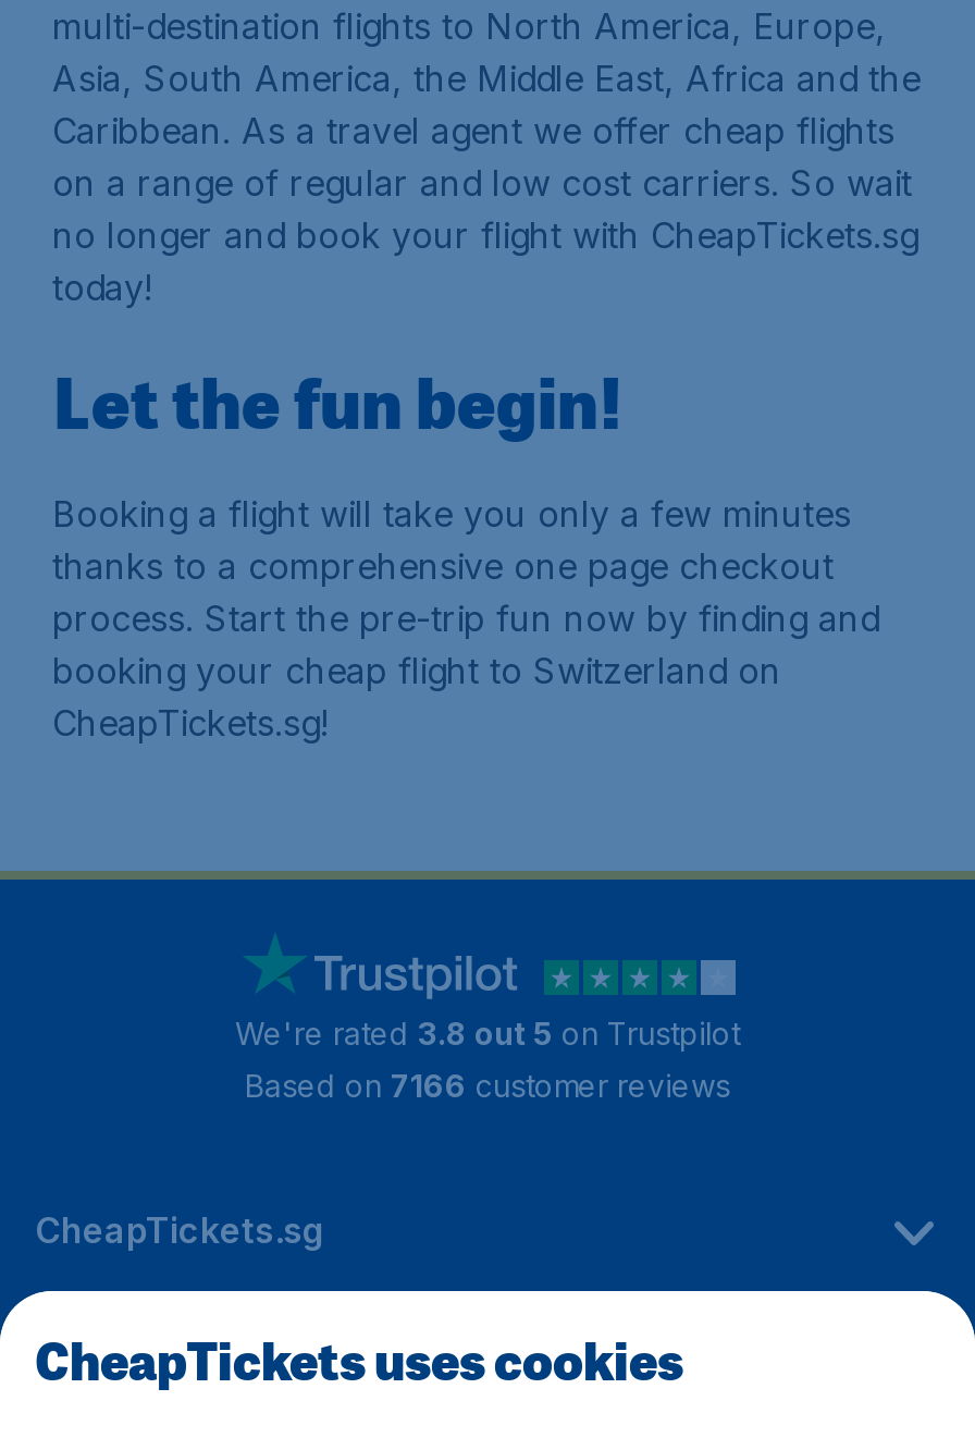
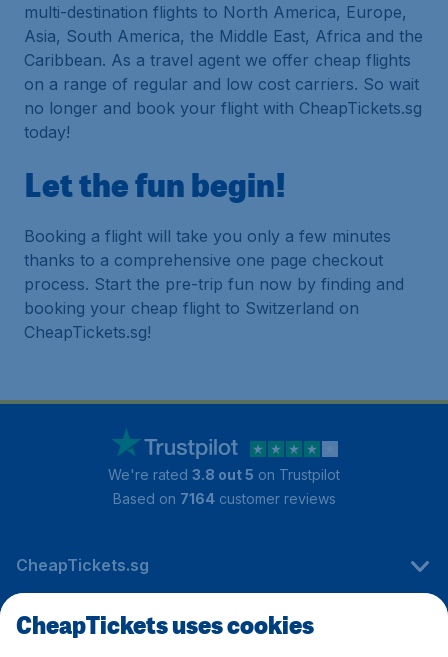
- Based on 7166 customer reviews
+ Based on 7164 customer reviews
